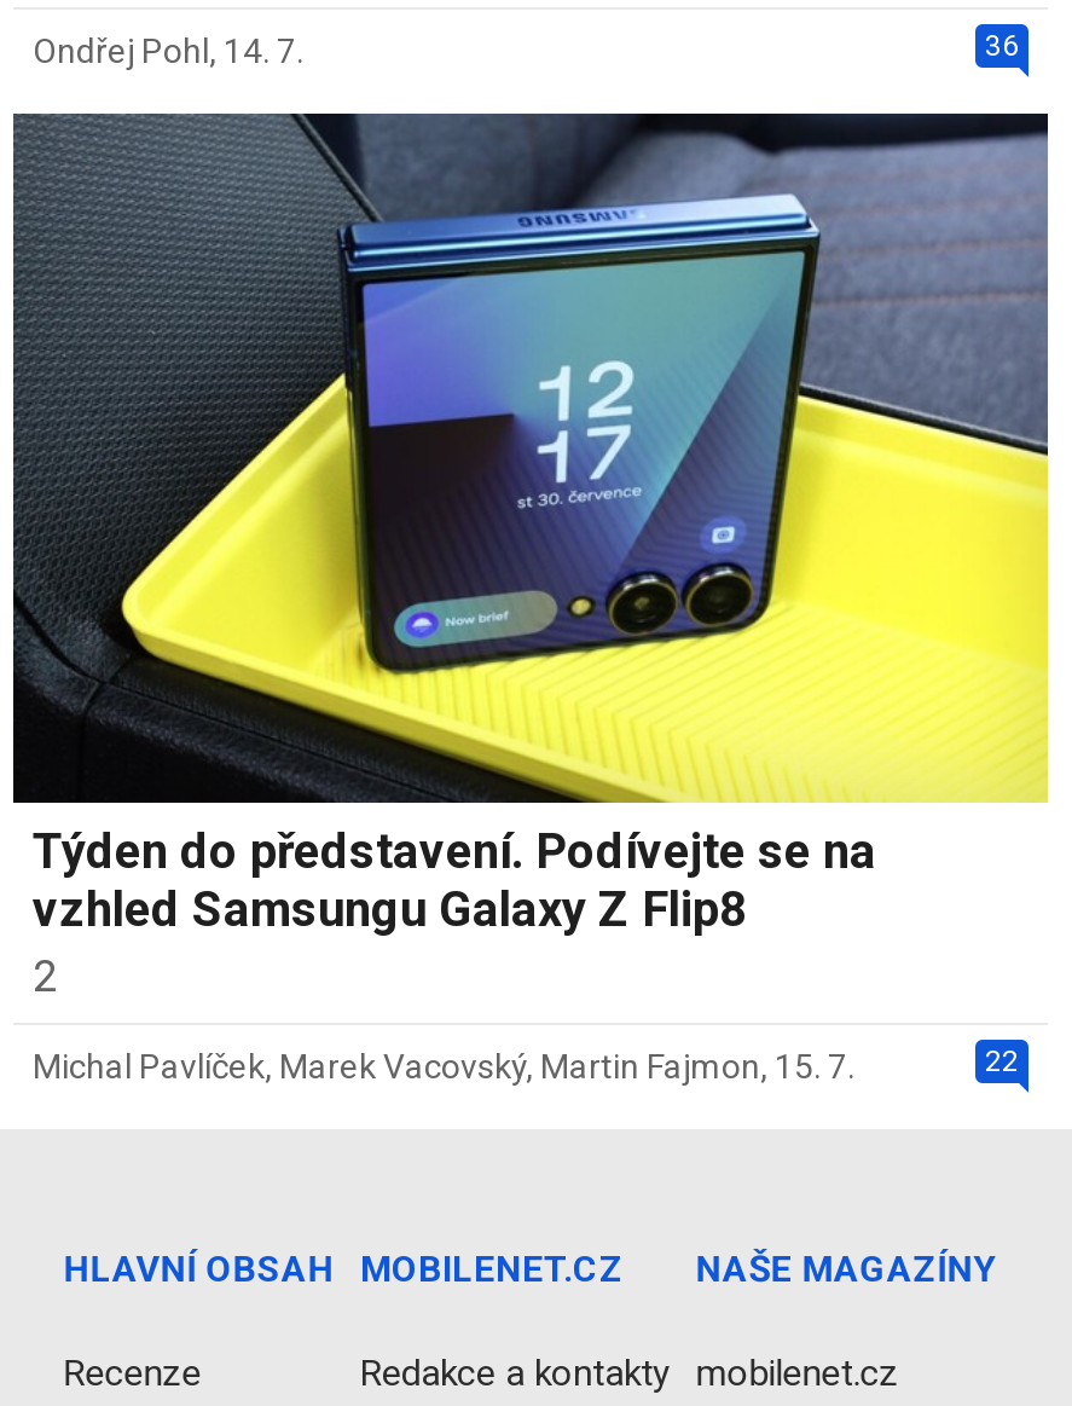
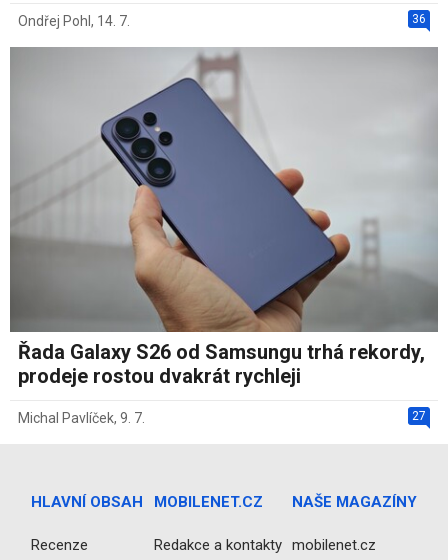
- [image]
- Týden do představení. Podívejte se na
- vzhled Samsungu Galaxy Z Flip8
- 2
+ [image]
+ Řada Galaxy S26 od Samsungu trhá rekordy,
+ prodeje rostou dvakrát rychleji

- 22
- Michal Pavlíček, Marek Vacovský, Martin Fajmon, 15. 7.
+ 27
+ Michal Pavlíček, 9. 7.
